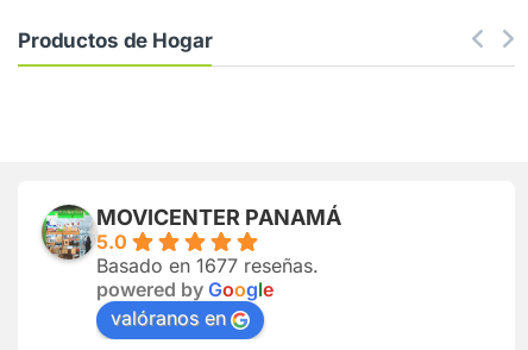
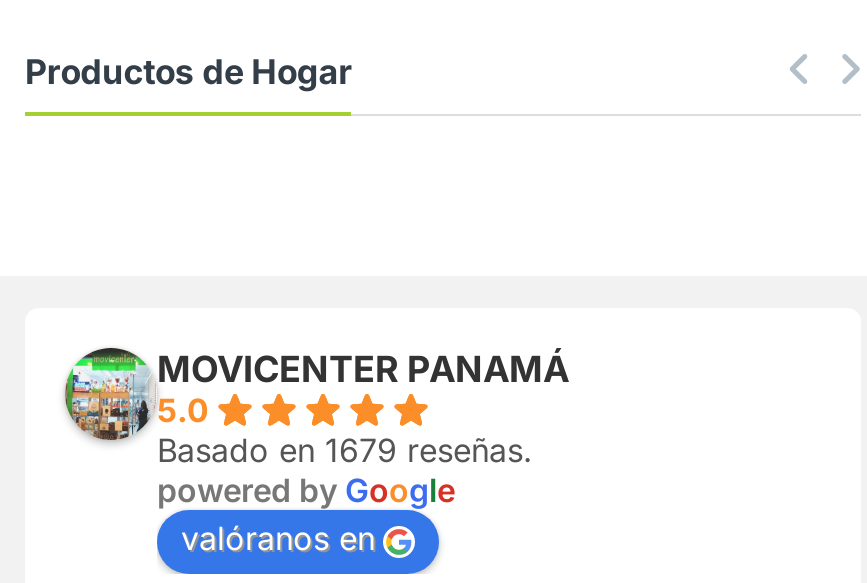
- Basado en 1677 reseñas.
+ Basado en 1679 reseñas.
